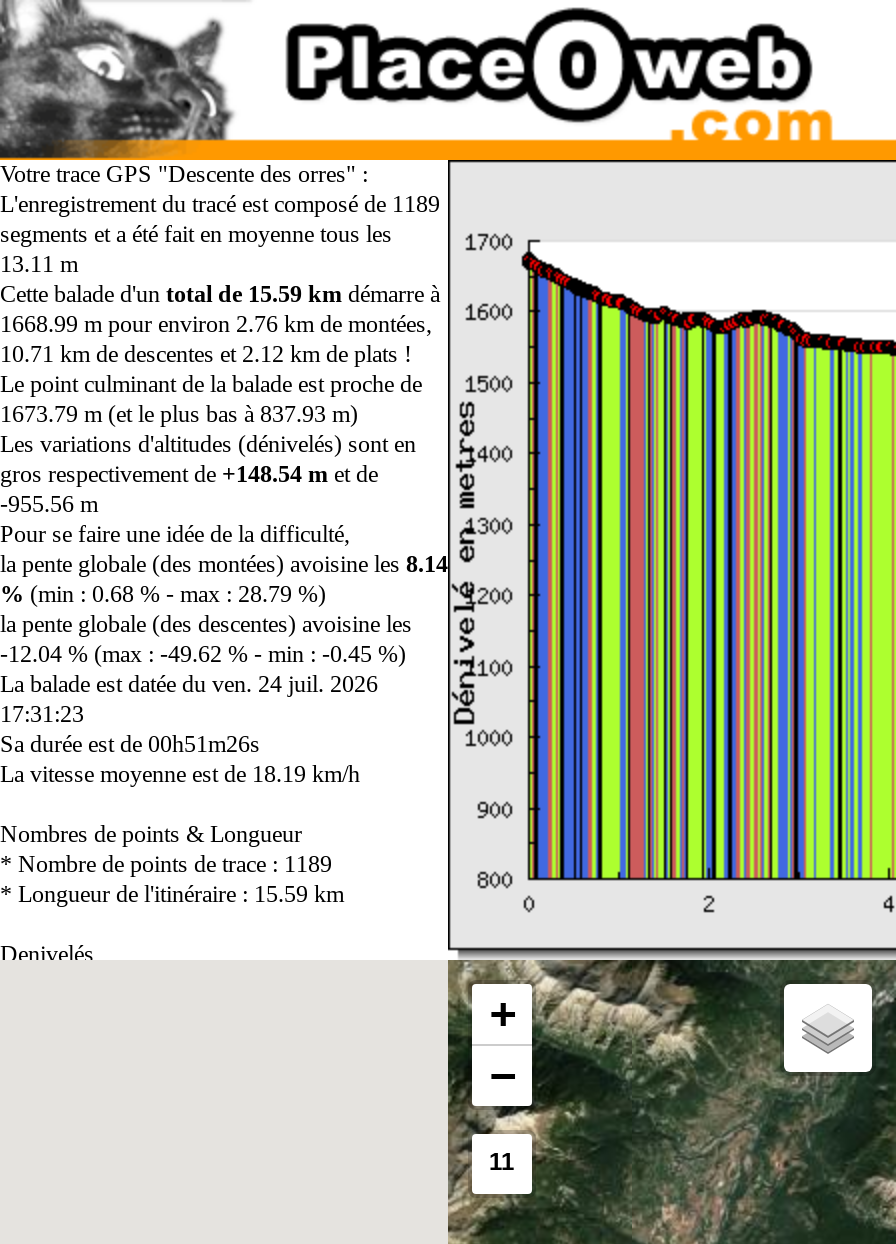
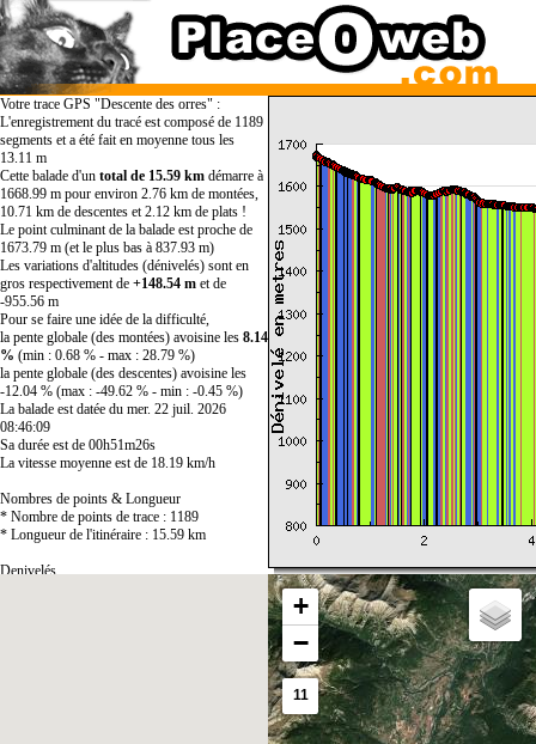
- La balade est datée du ven. 24 juil. 2026
+ La balade est datée du mer. 22 juil. 2026

- 17:31:23
+ 08:46:09
